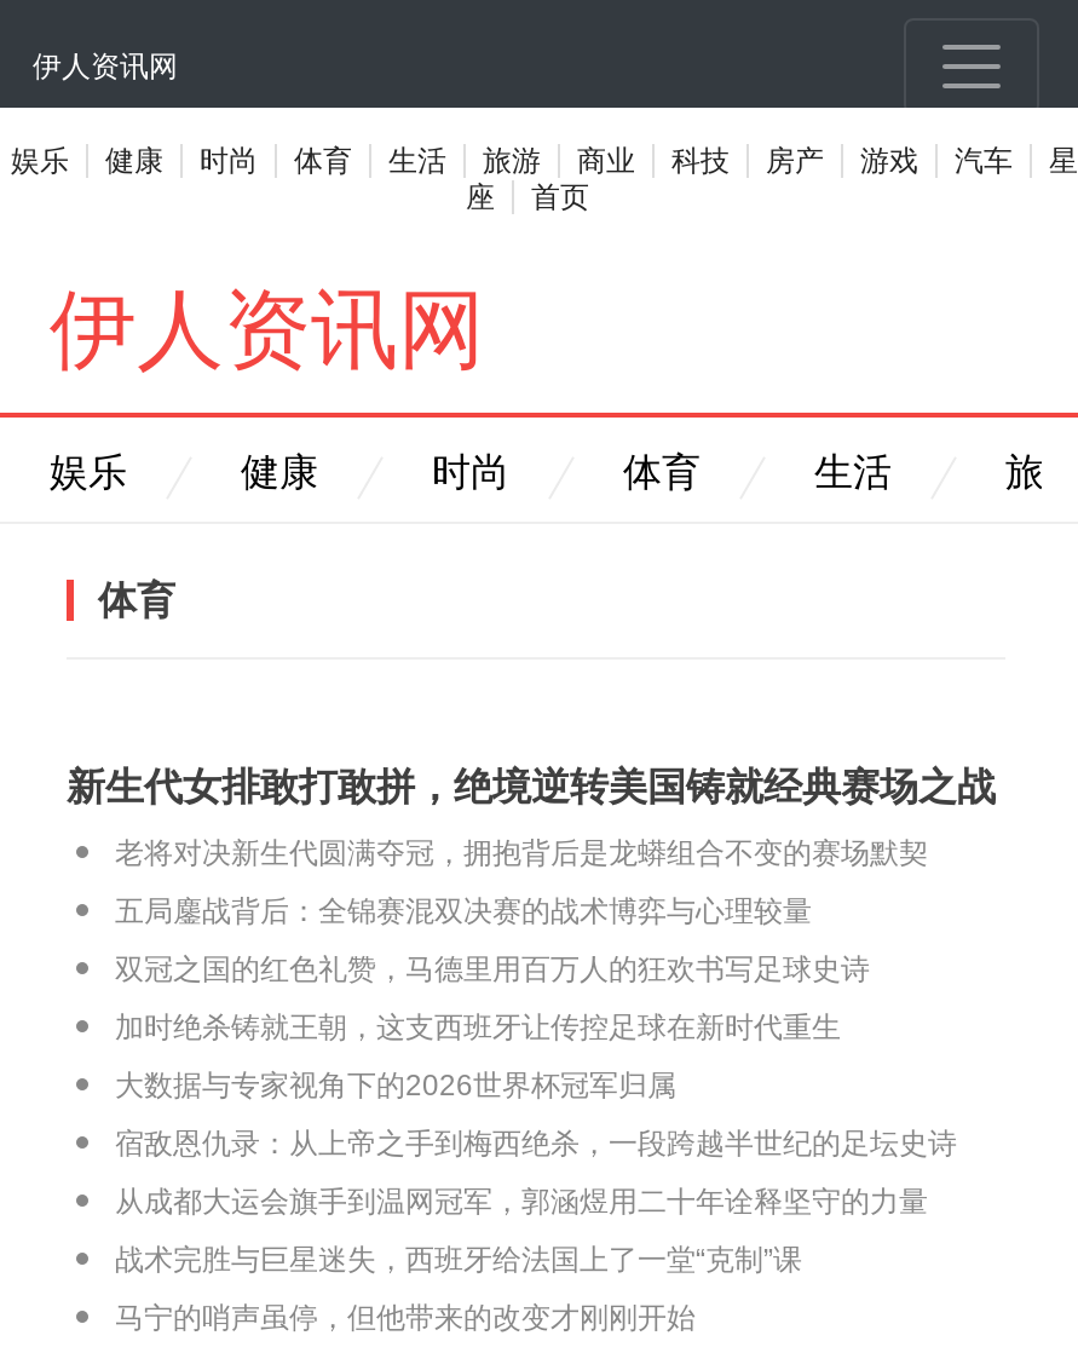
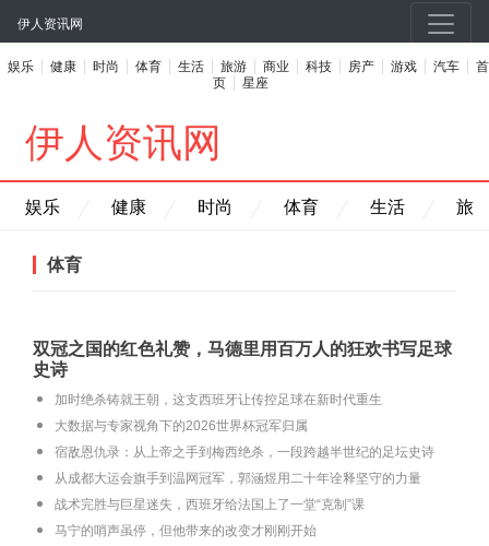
- 星
- 座
- 首页
+ 首
+ 页
+ 星座

- 新生代女排敢打敢拼，绝境逆转美国铸就经典赛场之战
- 老将对决新生代圆满夺冠，拥抱背后是龙蟒组合不变的赛场默契
- 五局鏖战背后：全锦赛混双决赛的战术博弈与心理较量
- 双冠之国的红色礼赞，马德里用百万人的狂欢书写足球史诗
+ 双冠之国的红色礼赞，马德里用百万人的狂欢书写足球
+ 史诗
